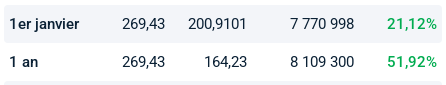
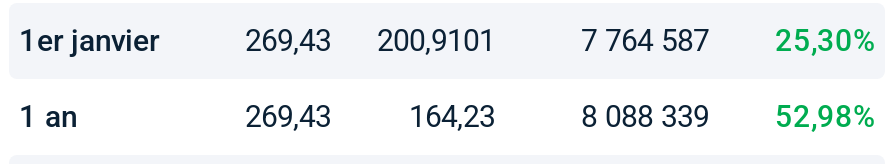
- 7 770 998
+ 7 764 587

- 21,12%
+ 25,30%

- 8 109 300
+ 8 088 339

- 51,92%
+ 52,98%
